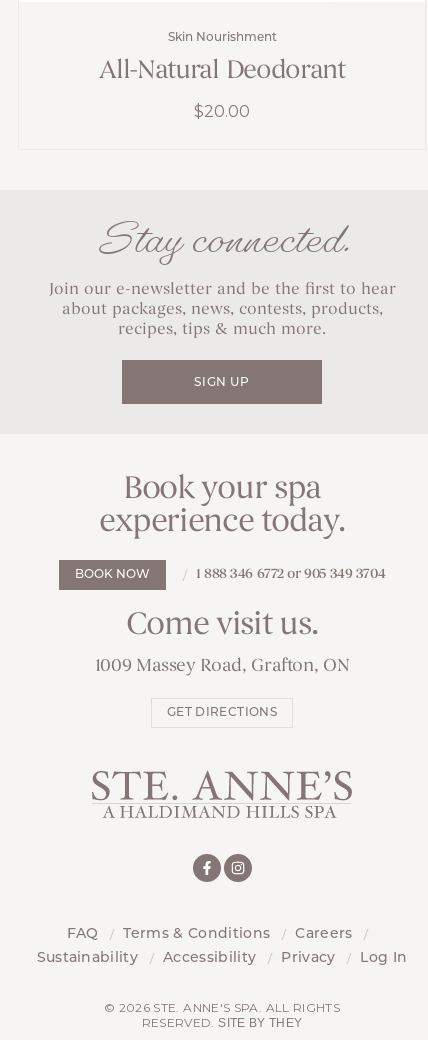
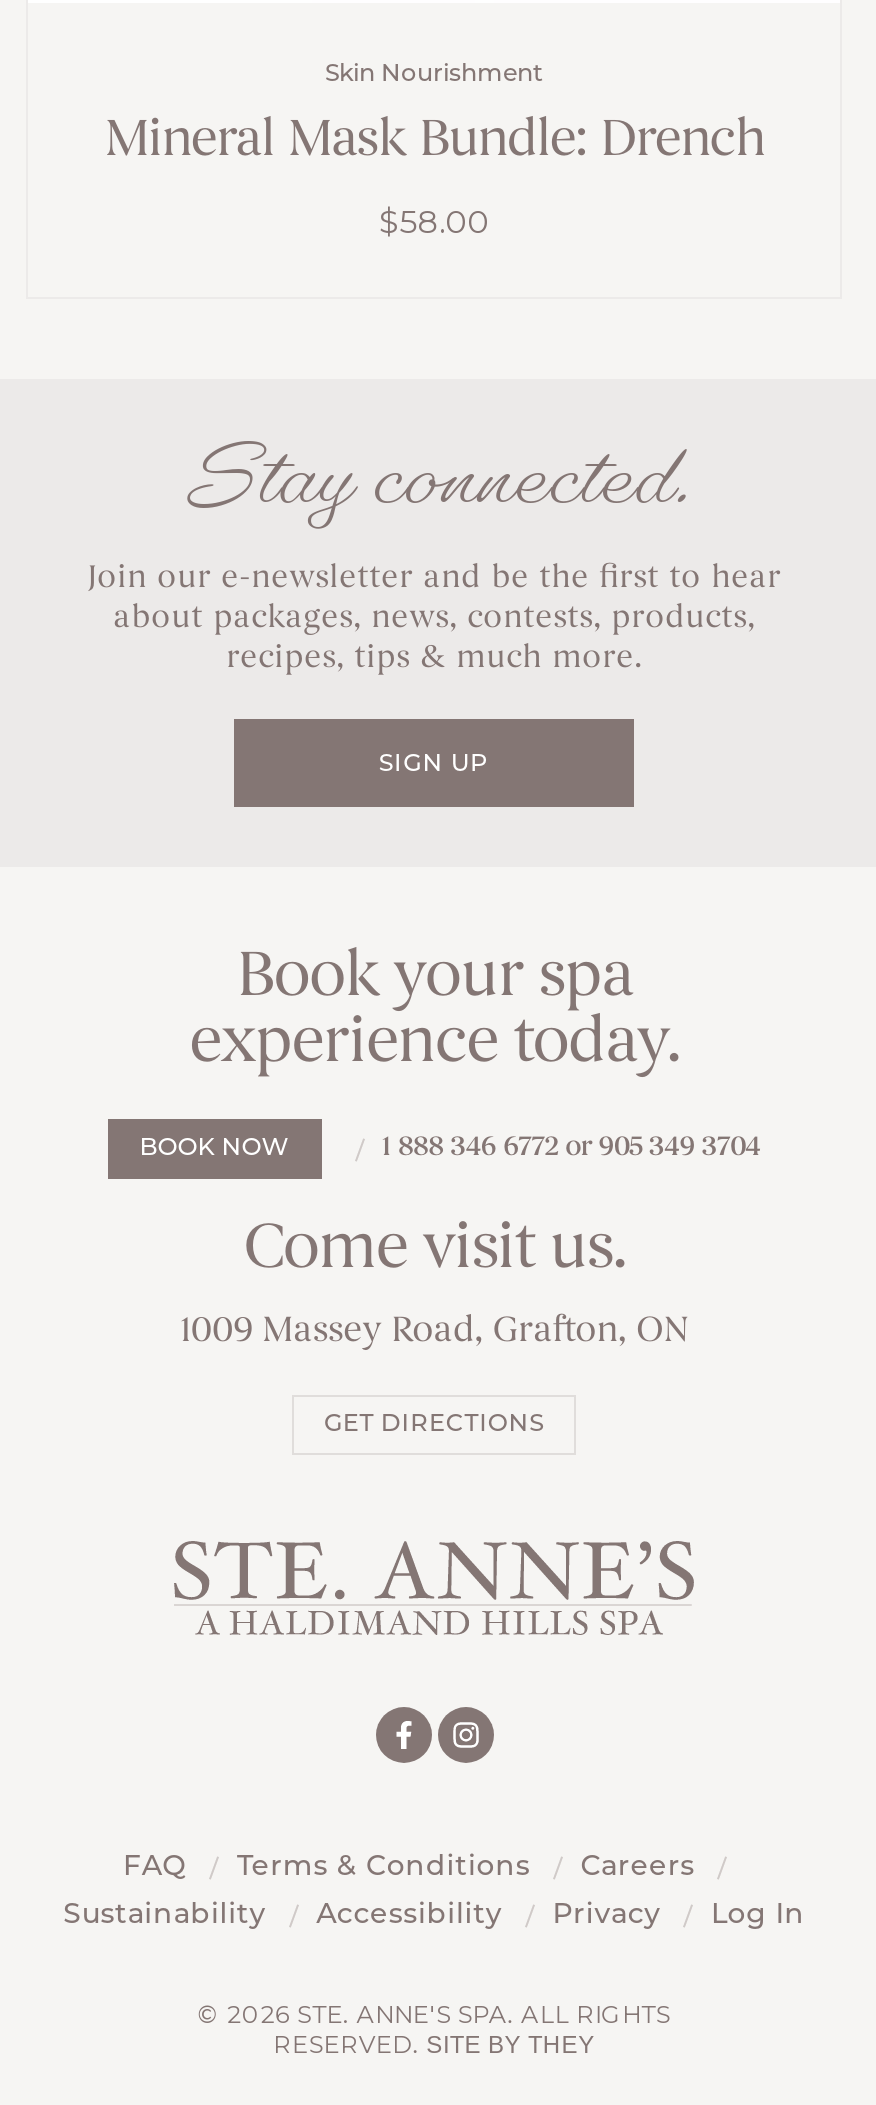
- All-Natural Deodorant
+ Mineral Mask Bundle: Drench

- $20.00
+ $58.00
